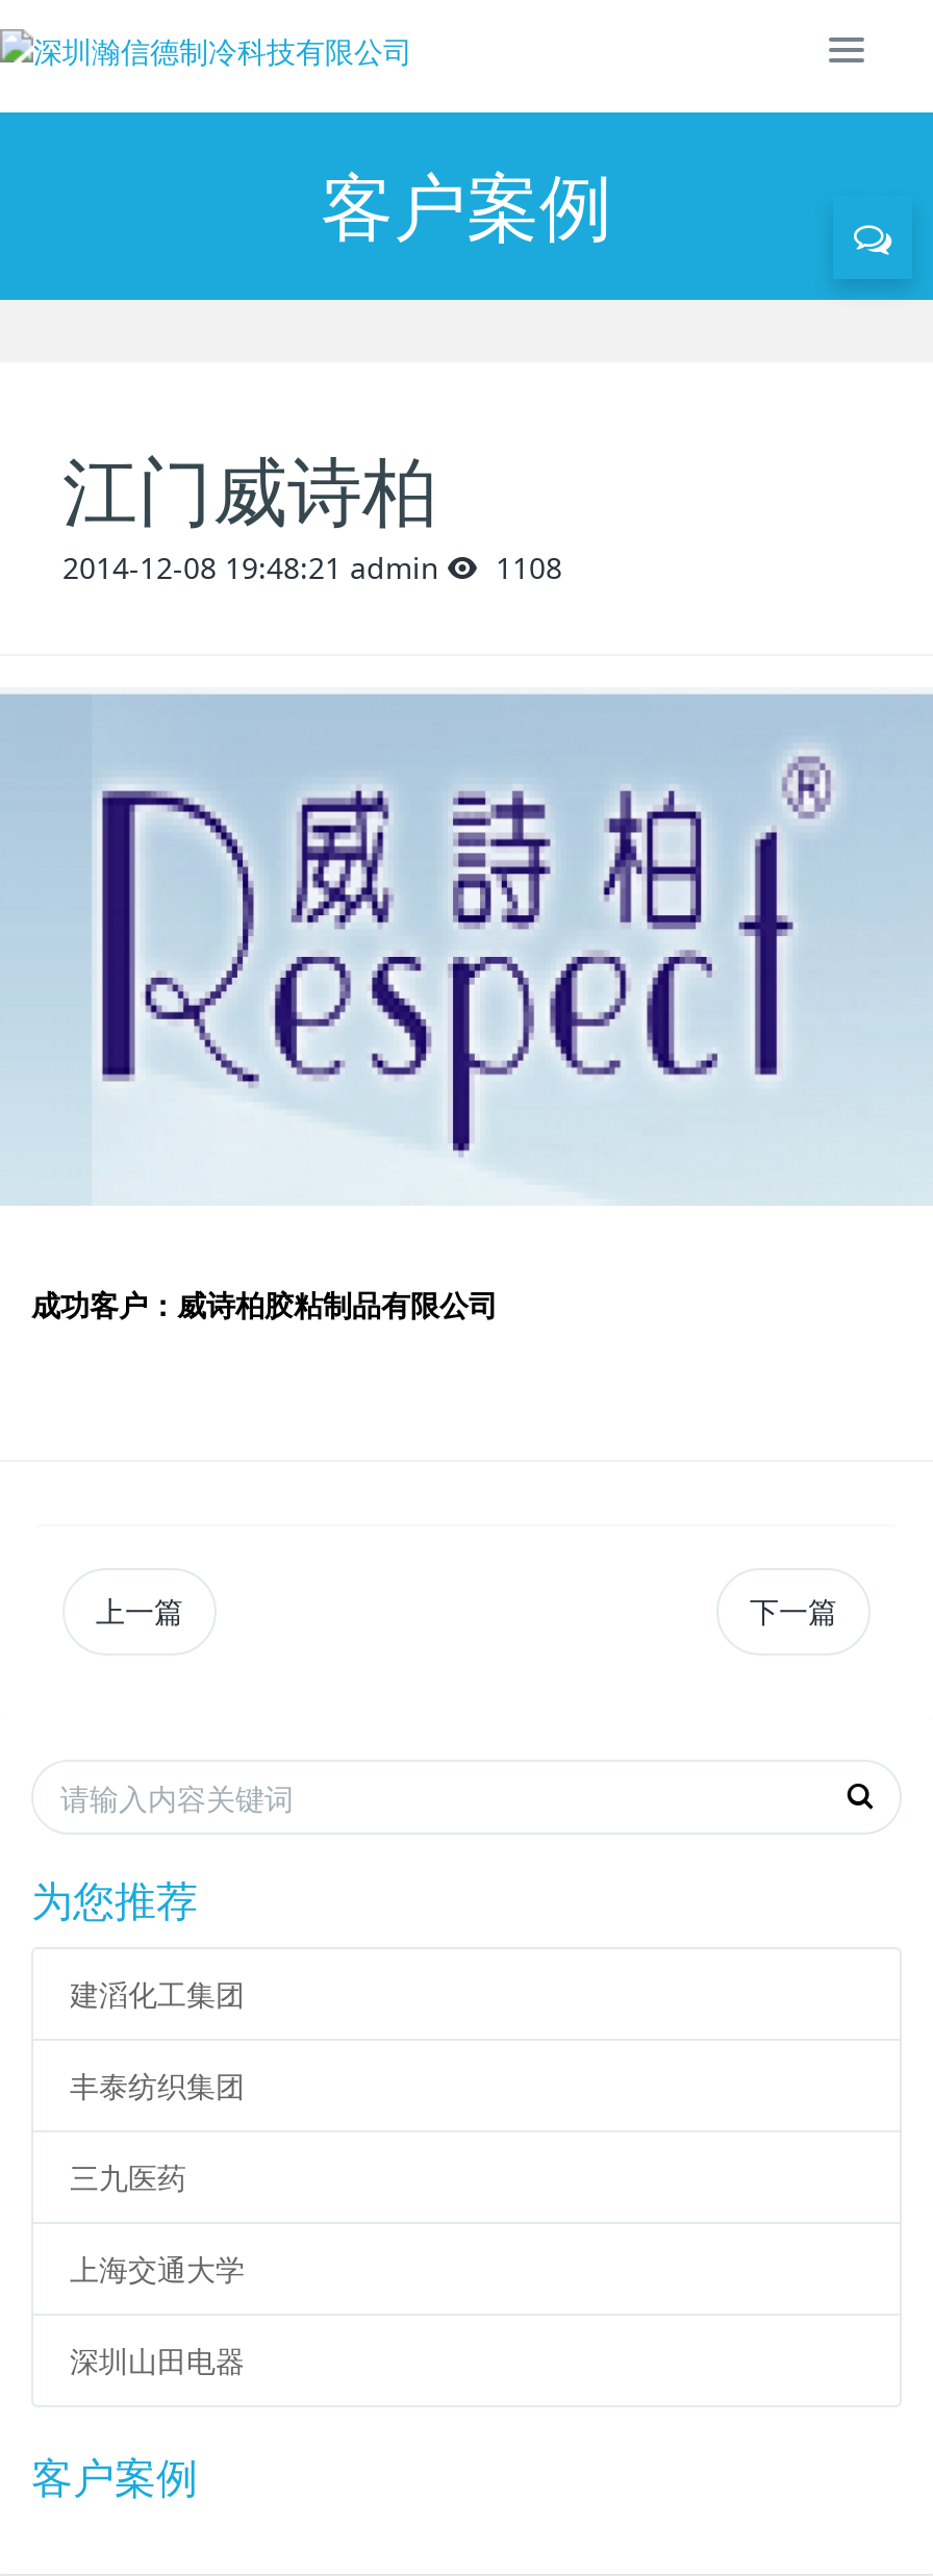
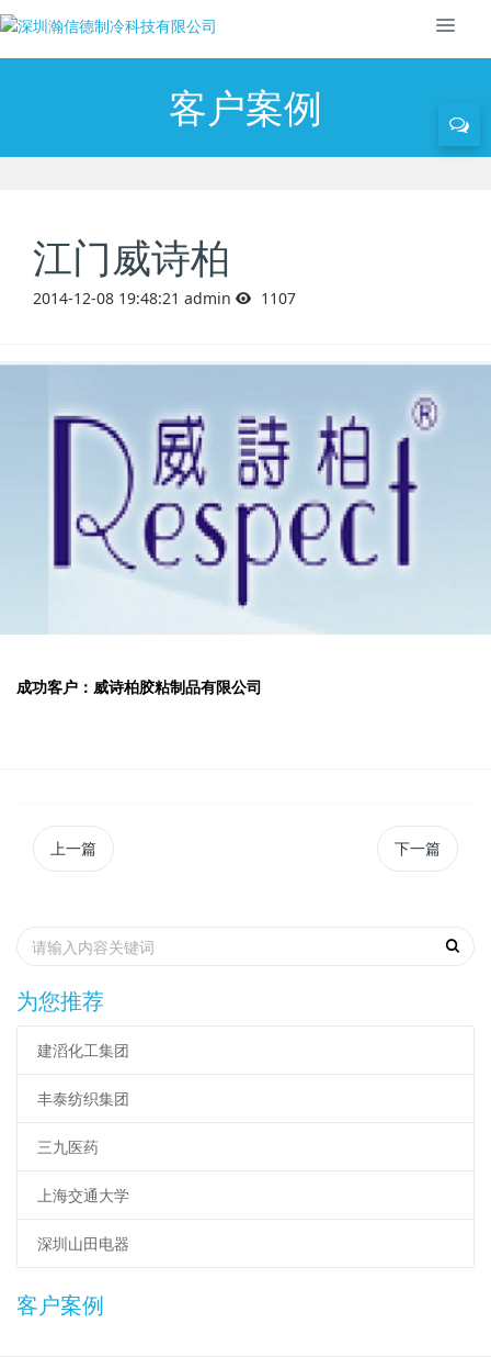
- 2014-12-08 19:48:21 admin 1108
+ 2014-12-08 19:48:21 admin 1107
